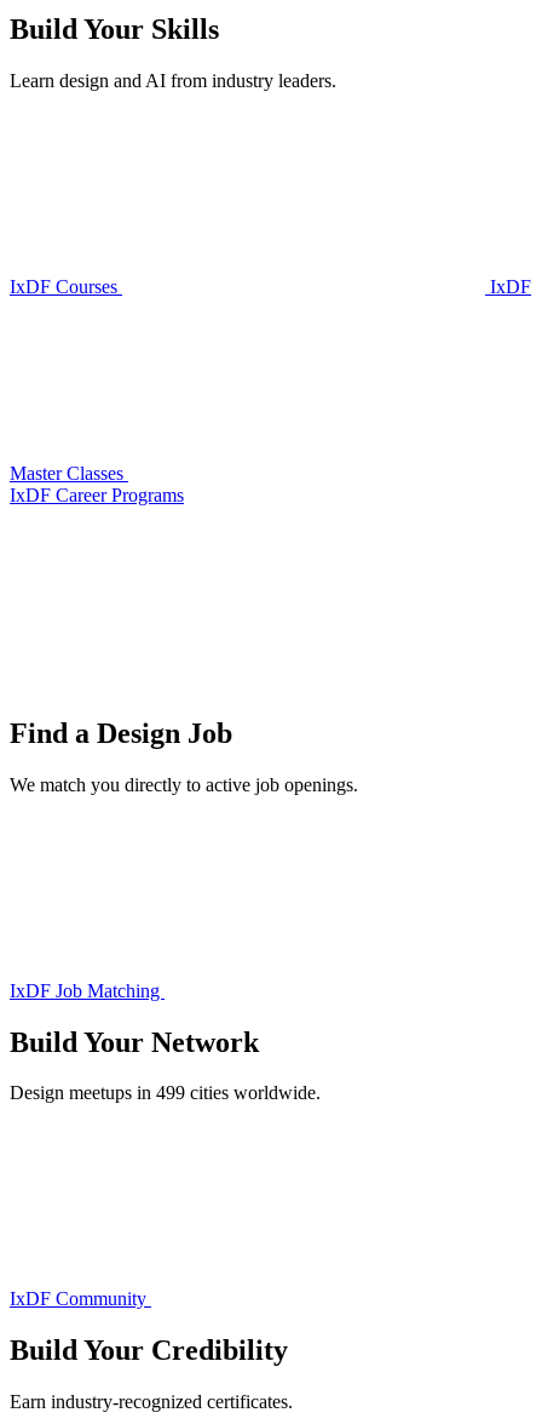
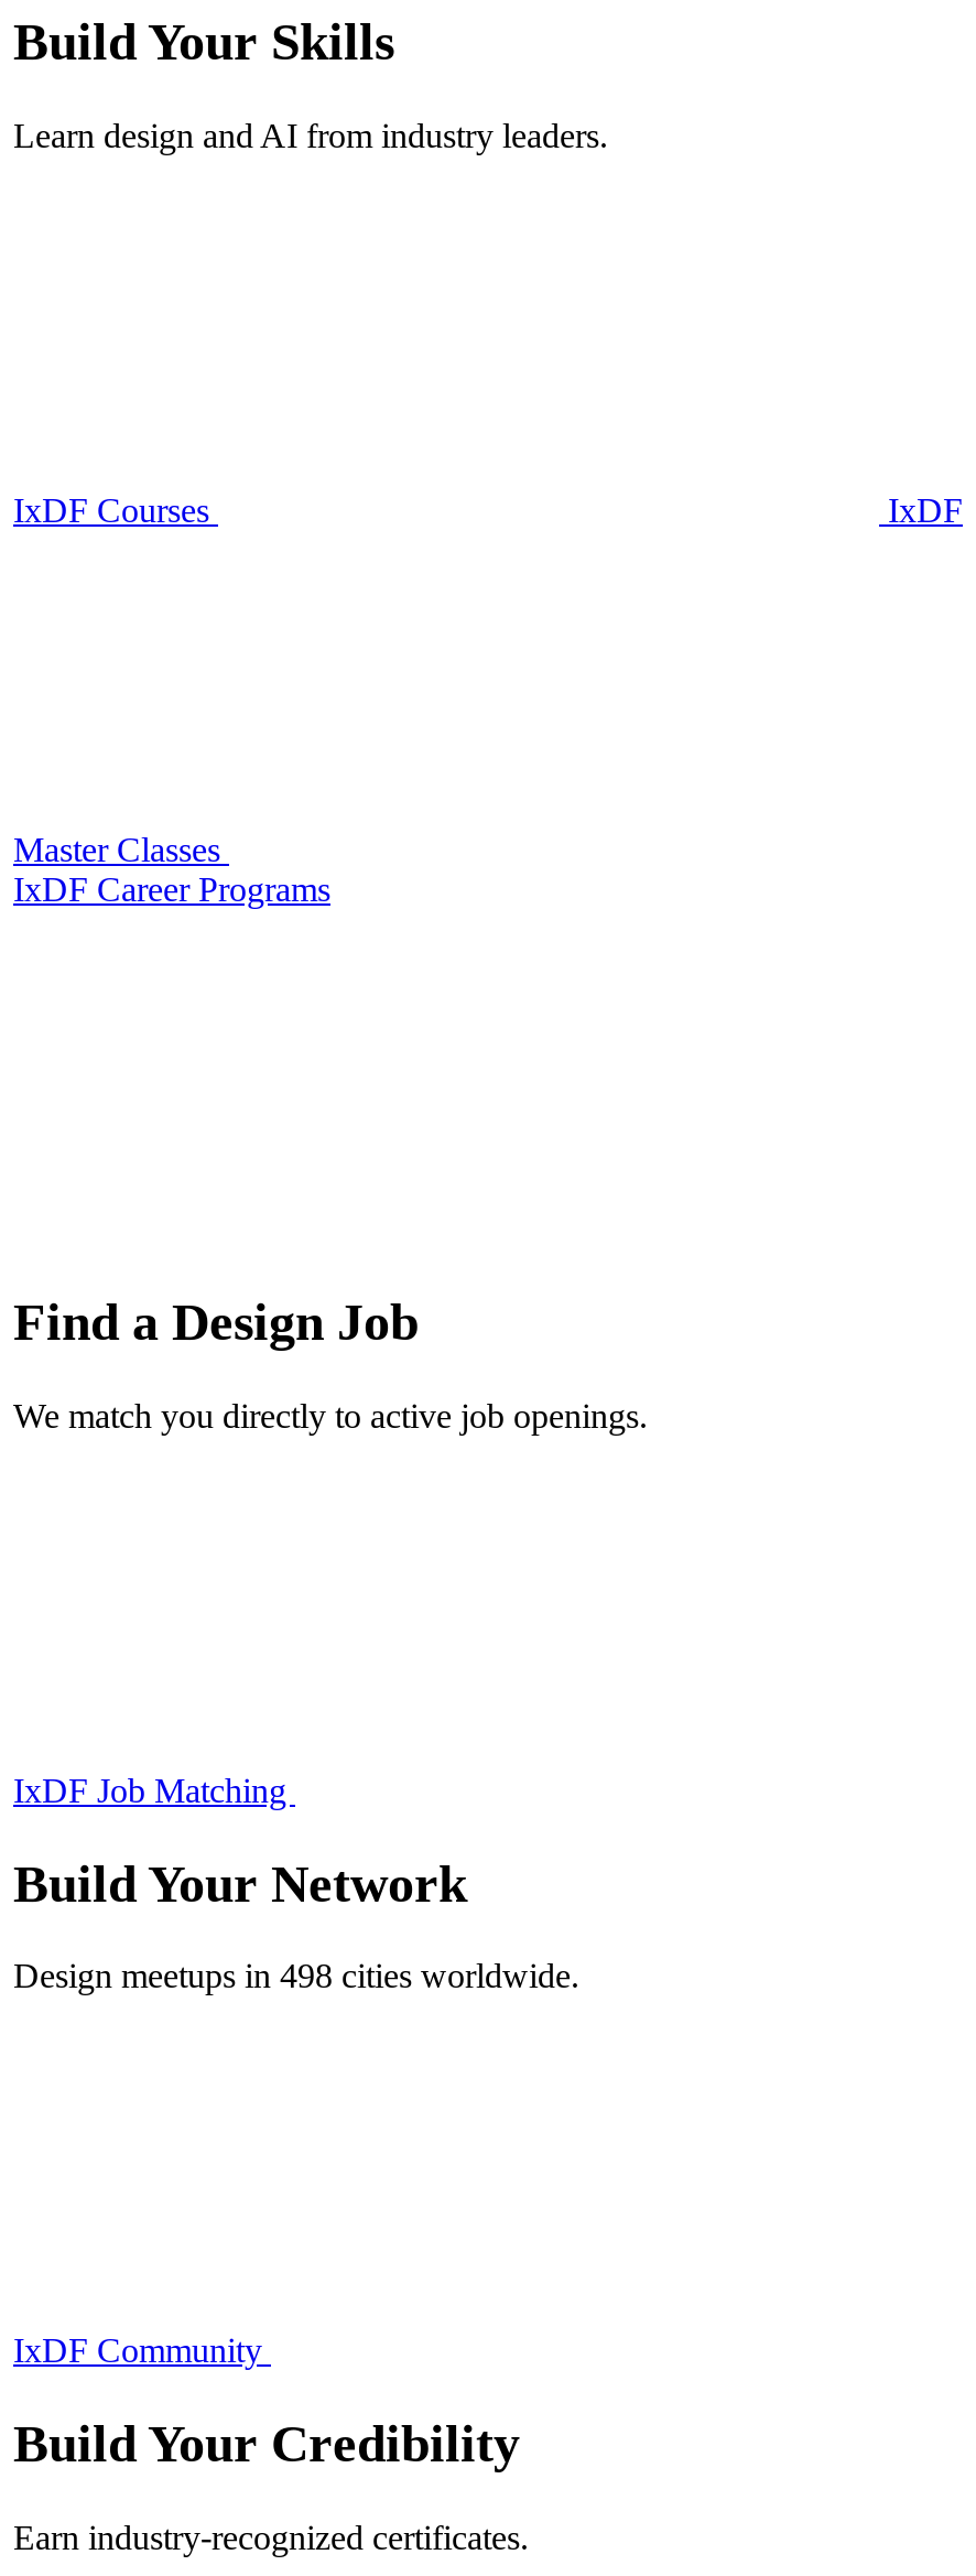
- Design meetups in 499 cities worldwide.
+ Design meetups in 498 cities worldwide.
